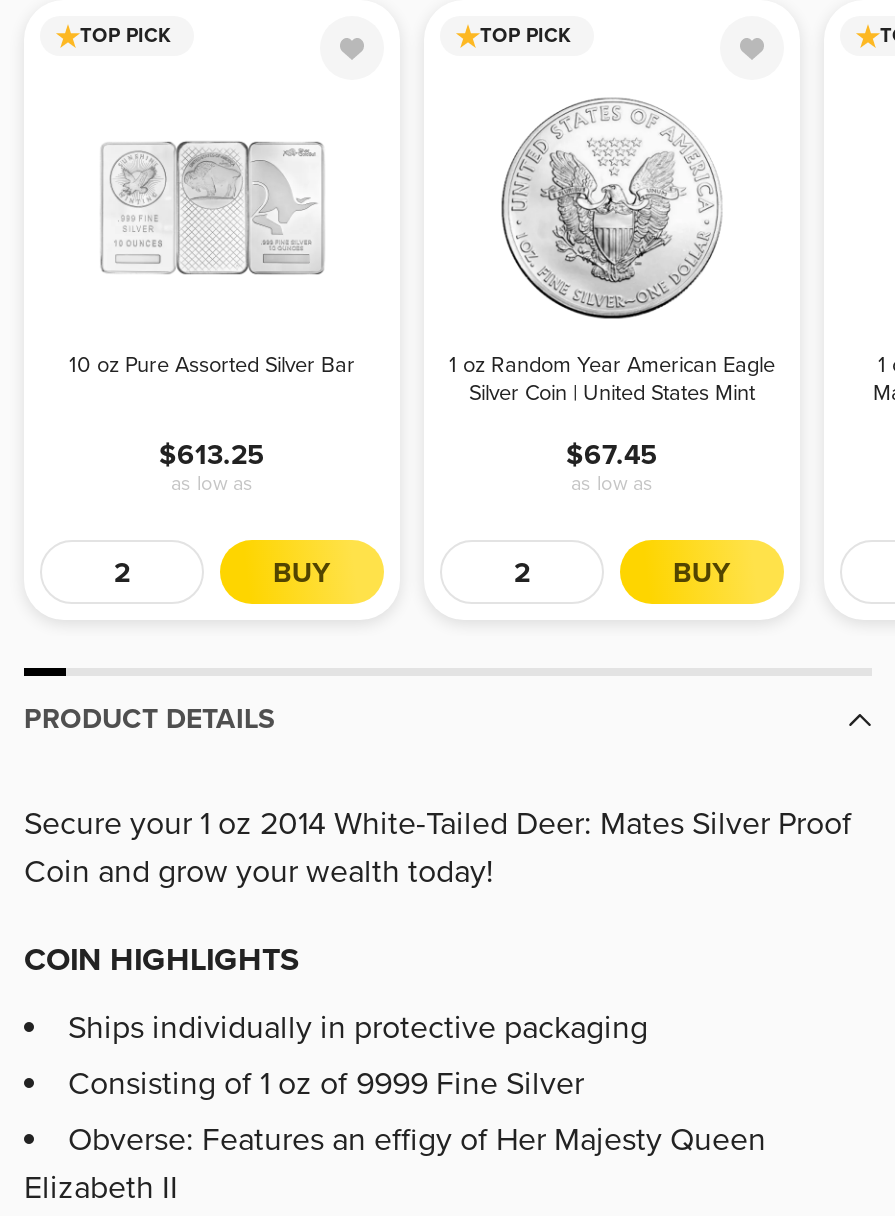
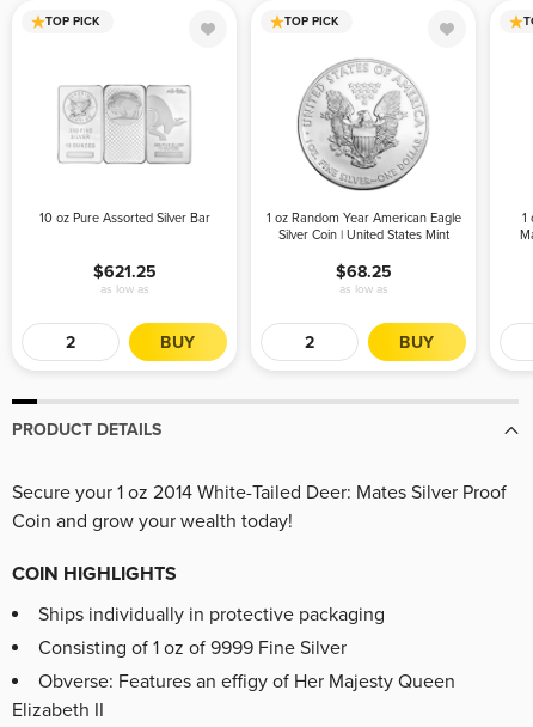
- $613.25
+ $621.25

- $67.45
+ $68.25
